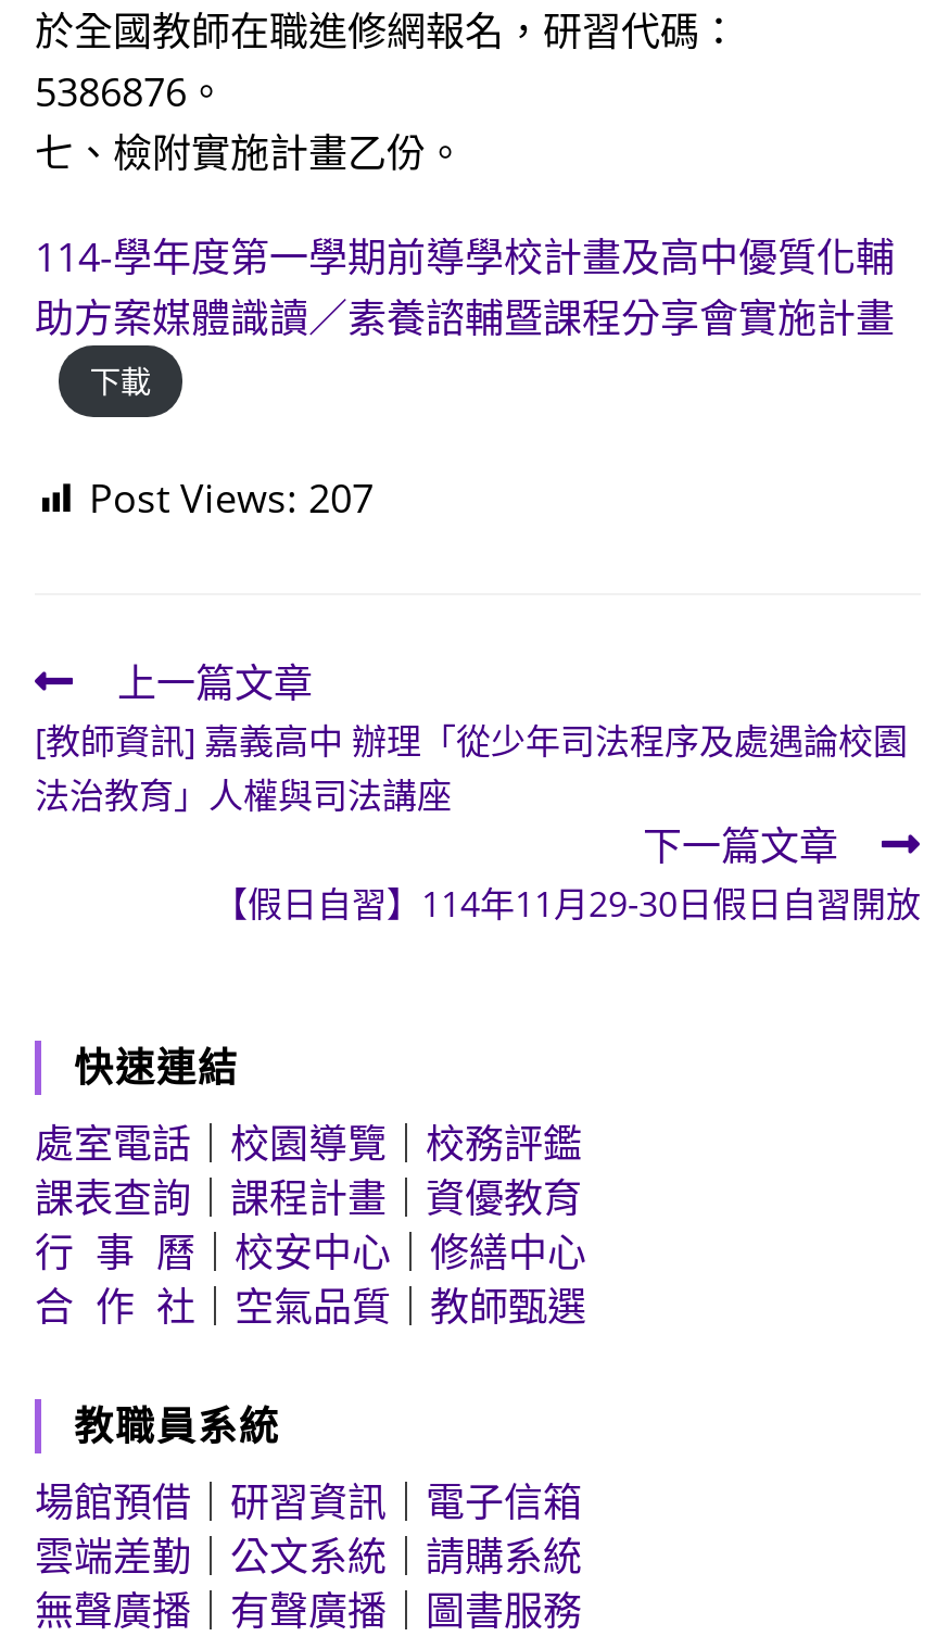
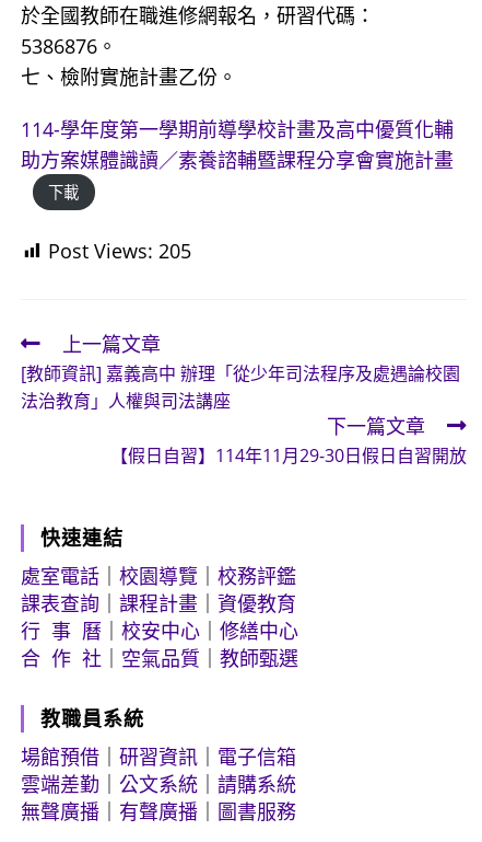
- Post Views: 207
+ Post Views: 205
